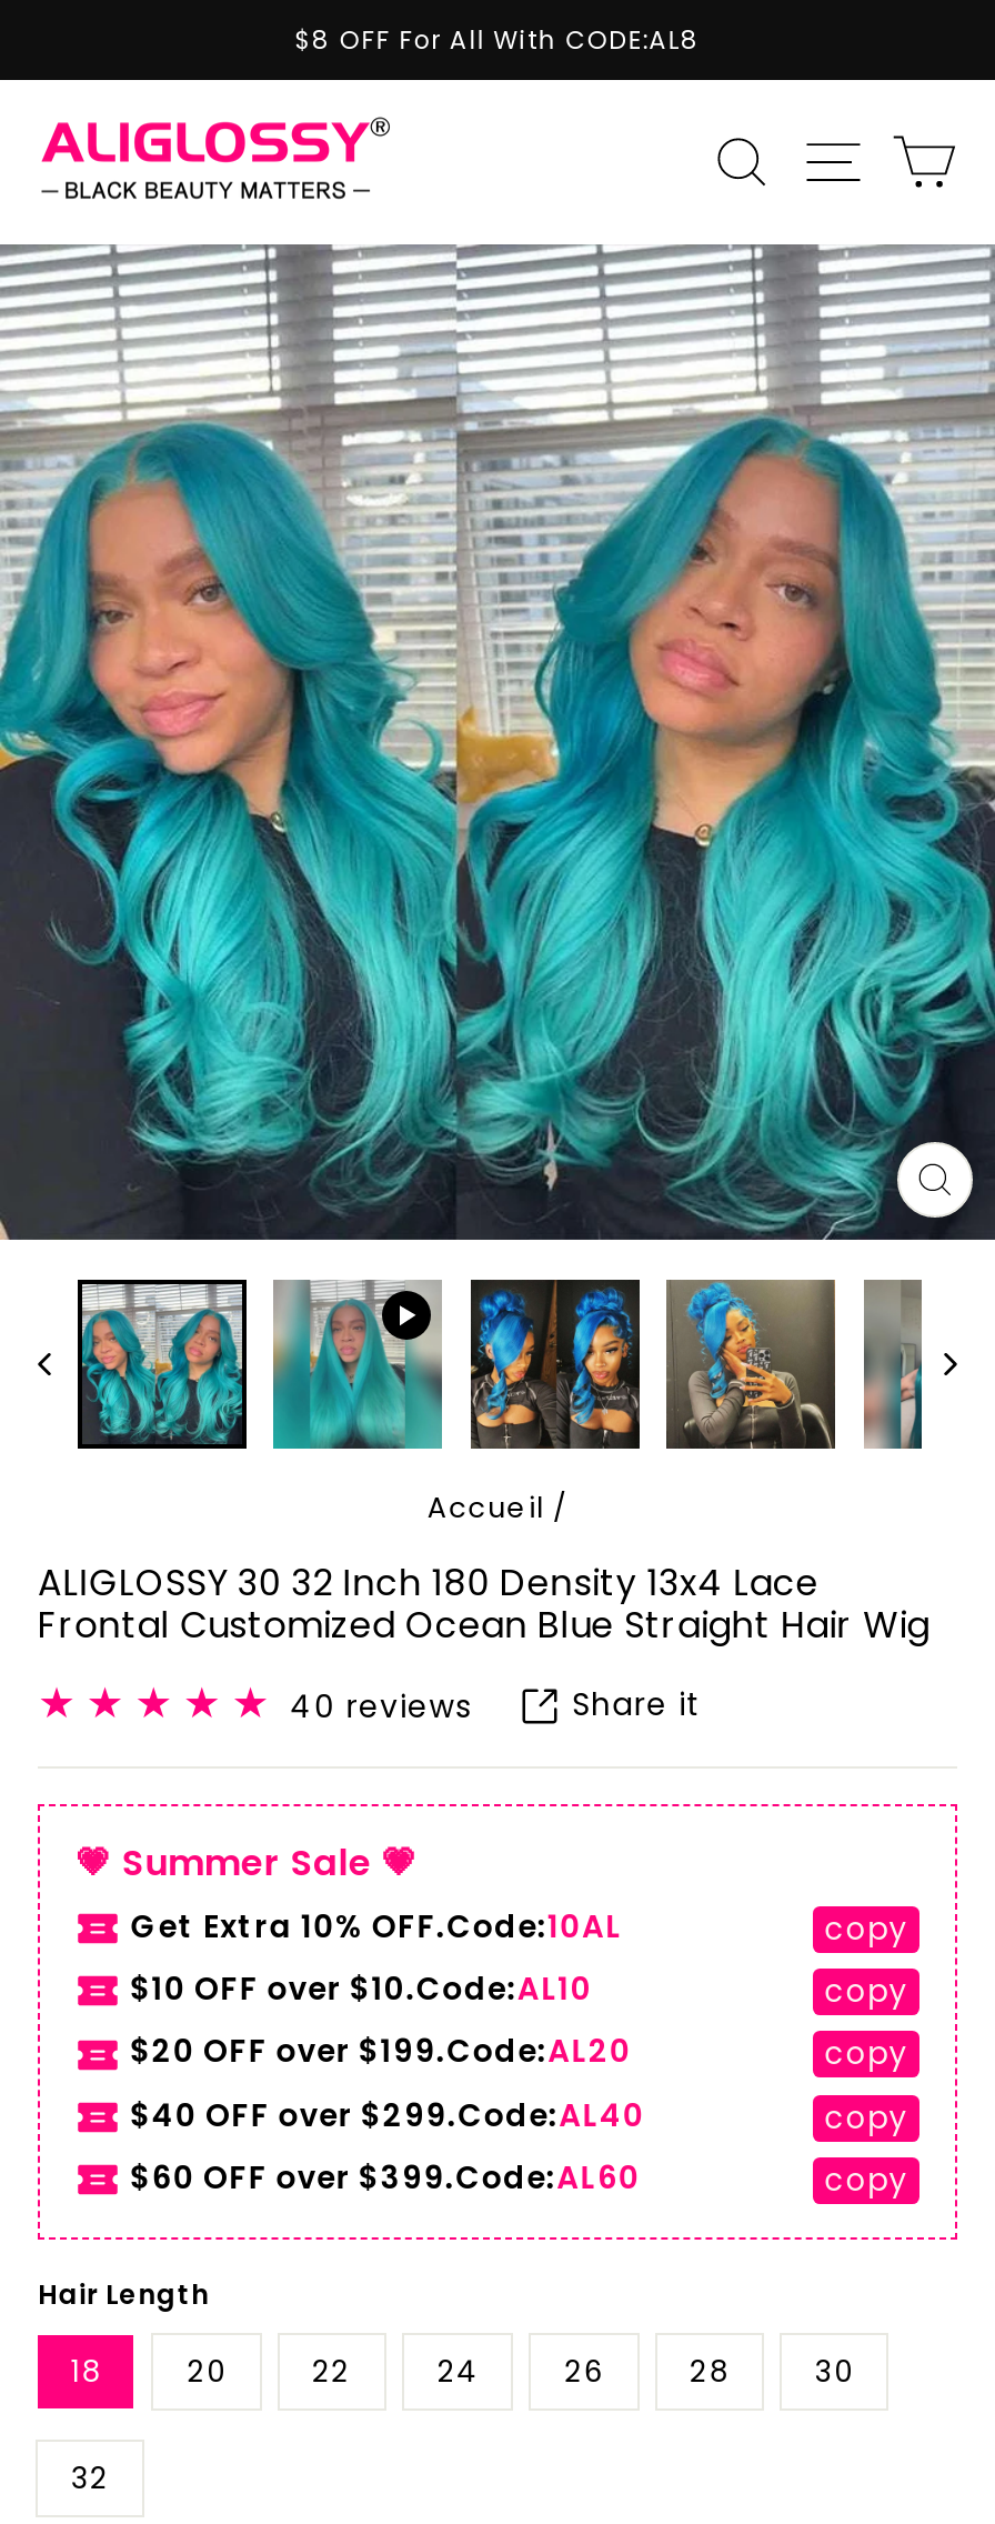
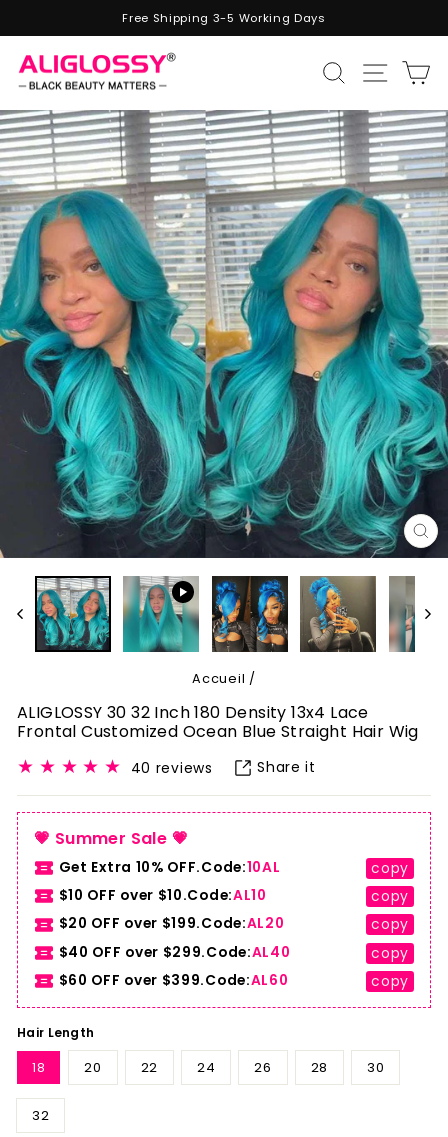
- $8 OFF For All With CODE:AL8
+ Free Shipping 3-5 Working Days
